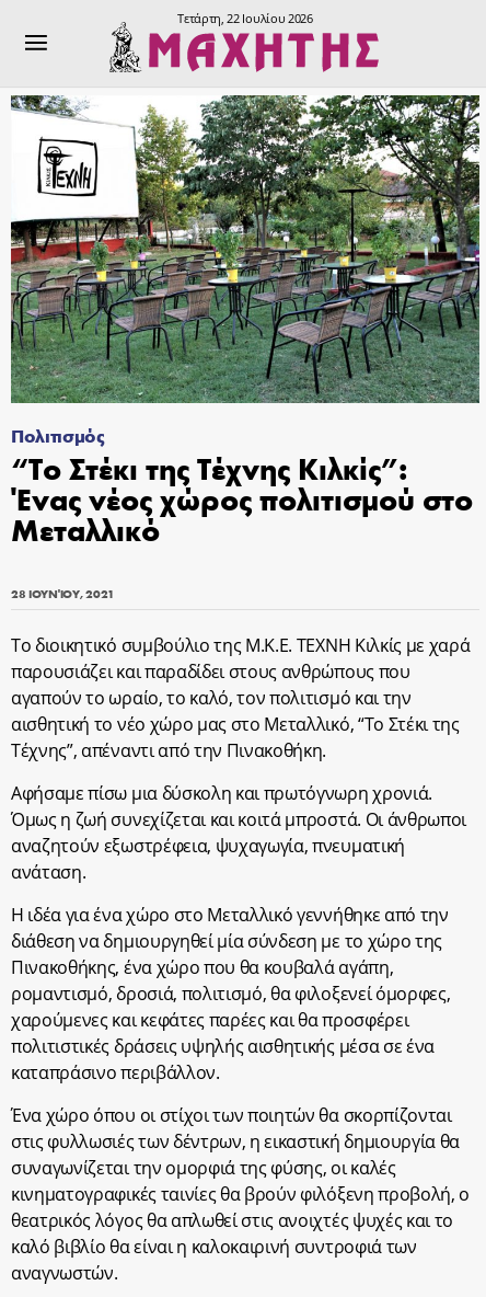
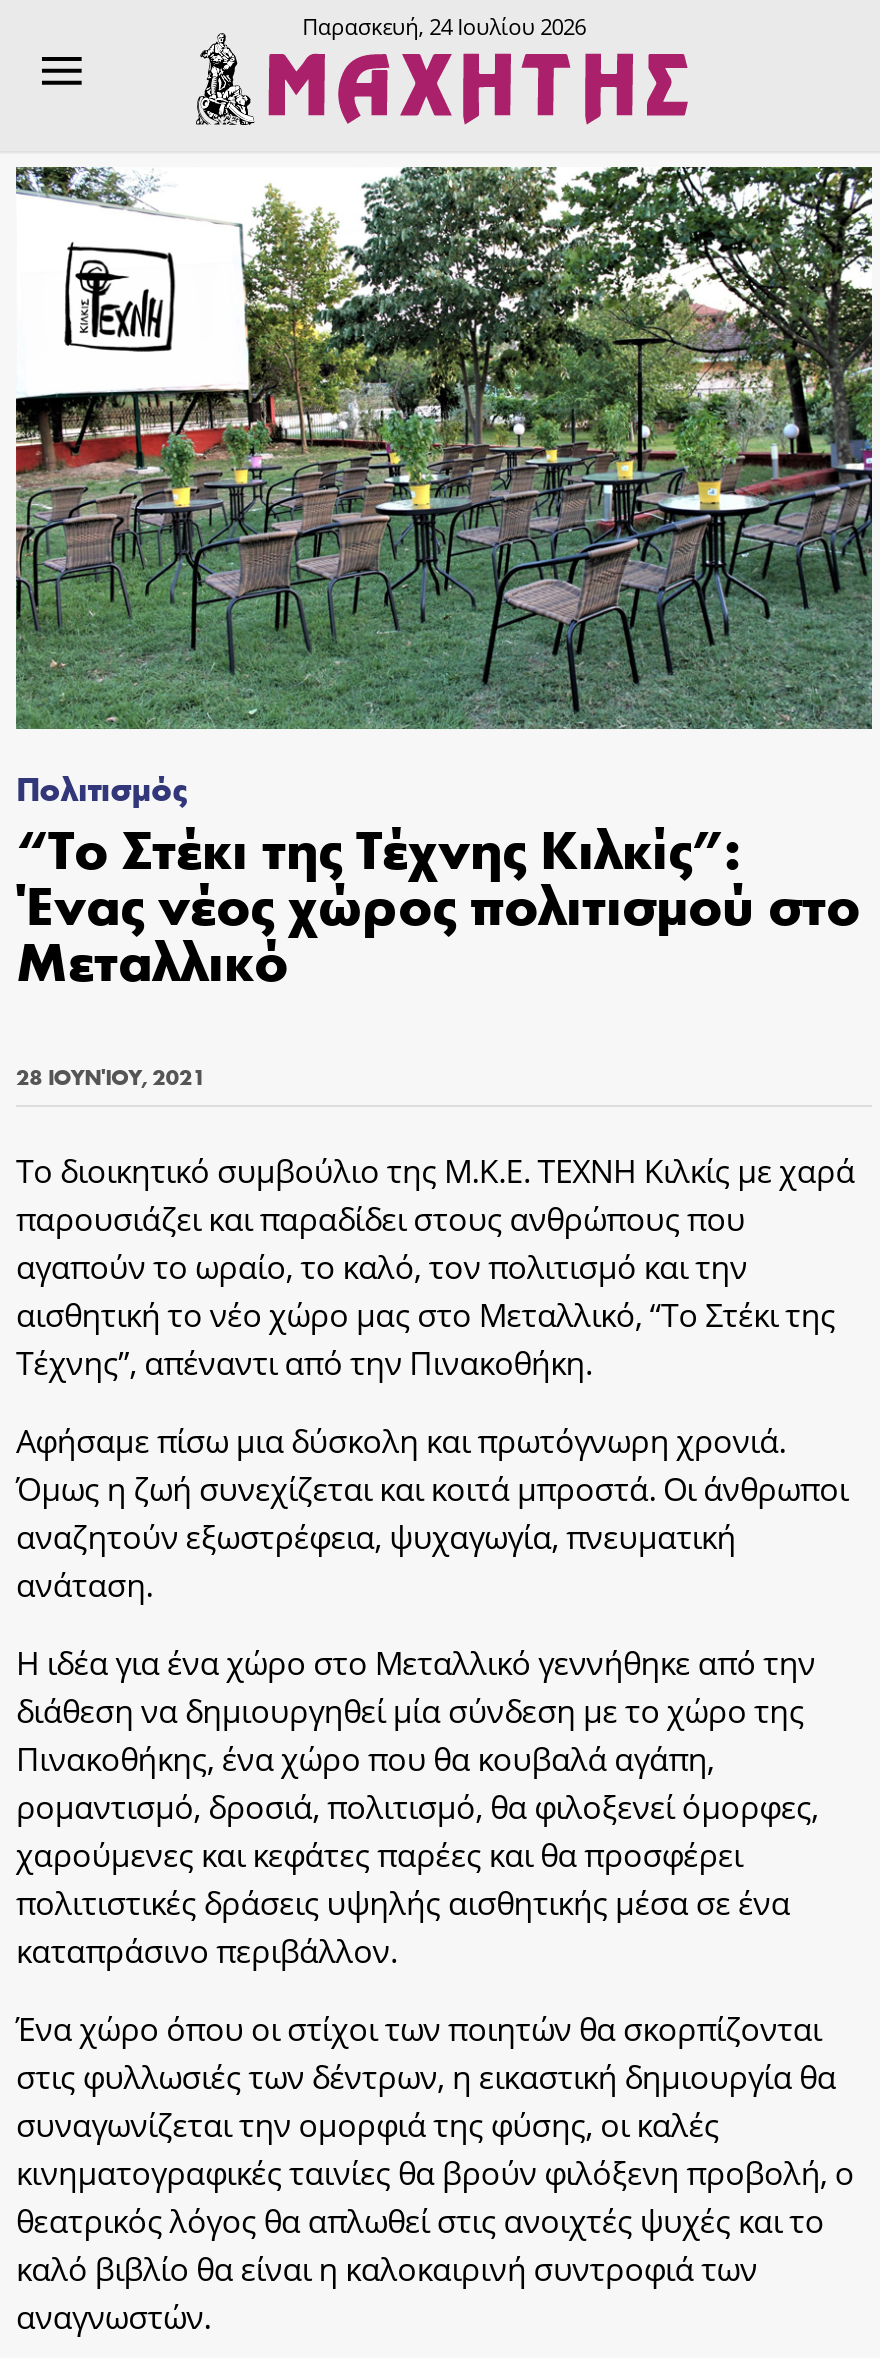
- Τετάρτη, 22 Ιουλίου 2026
+ Παρασκευή, 24 Ιουλίου 2026
